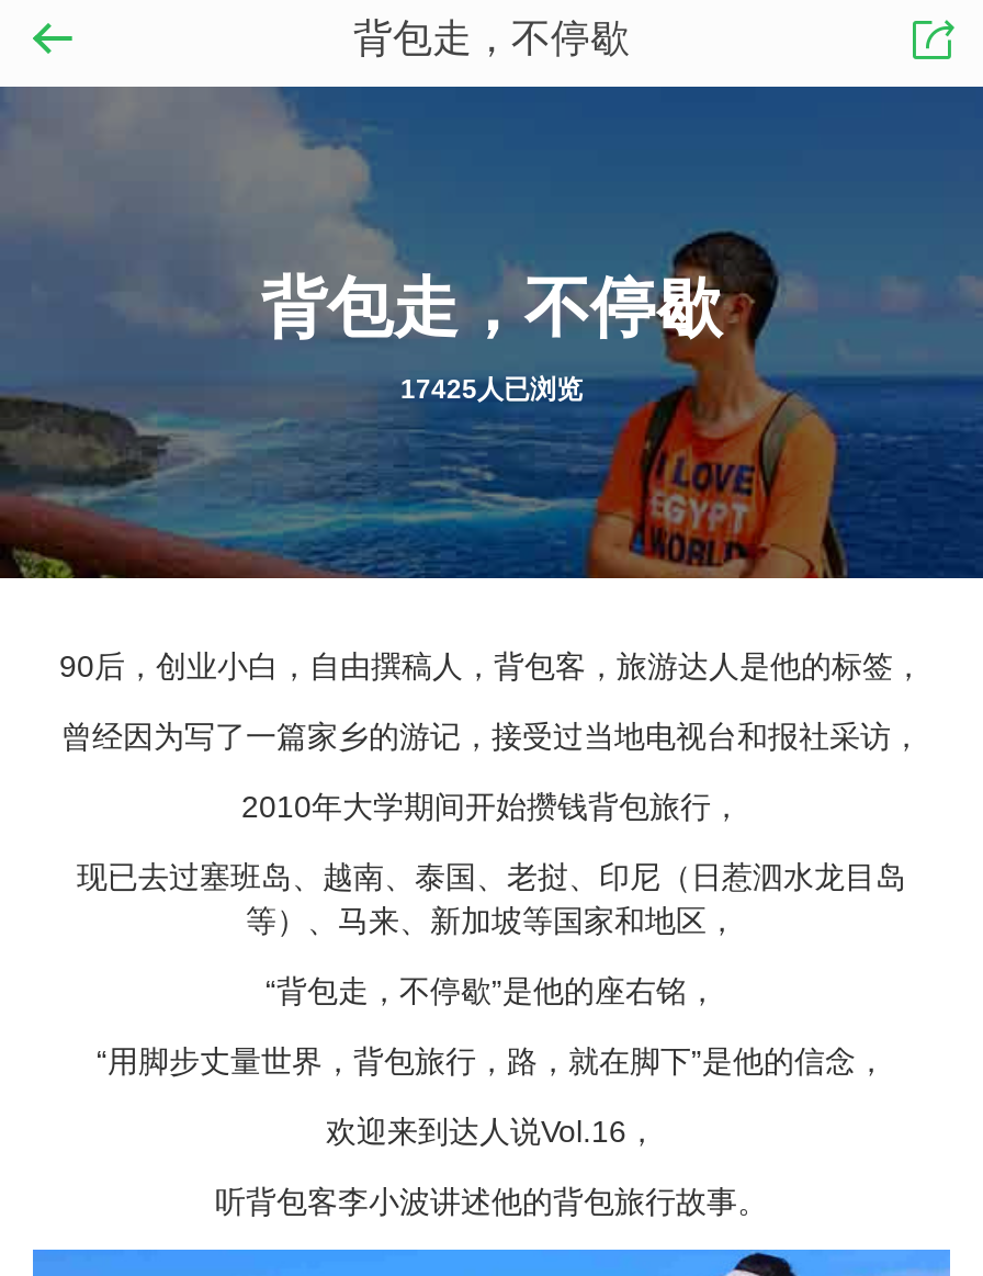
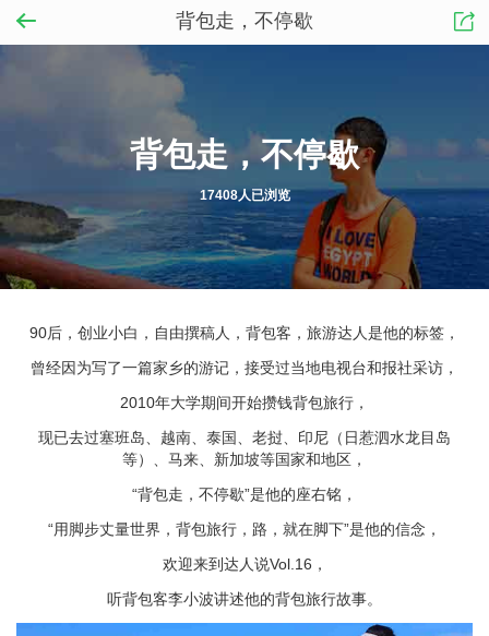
- 17425人已浏览
+ 17408人已浏览
